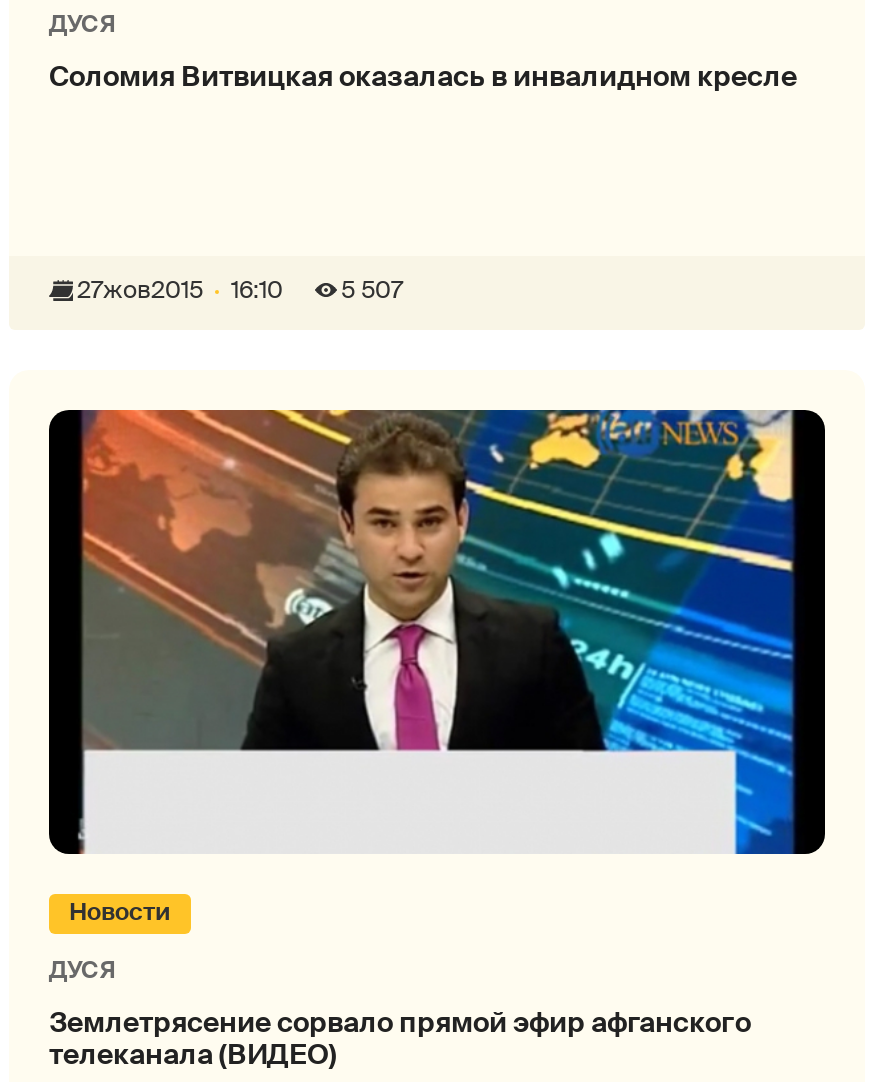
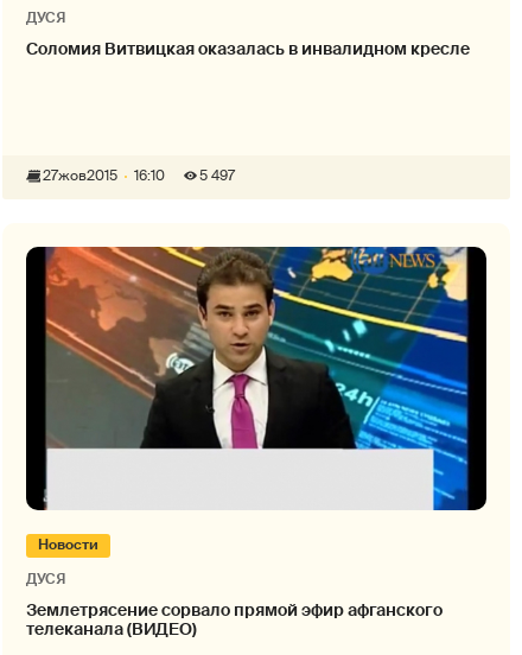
- 27жов2015 16:10 5 507
+ 27жов2015 16:10 5 497
